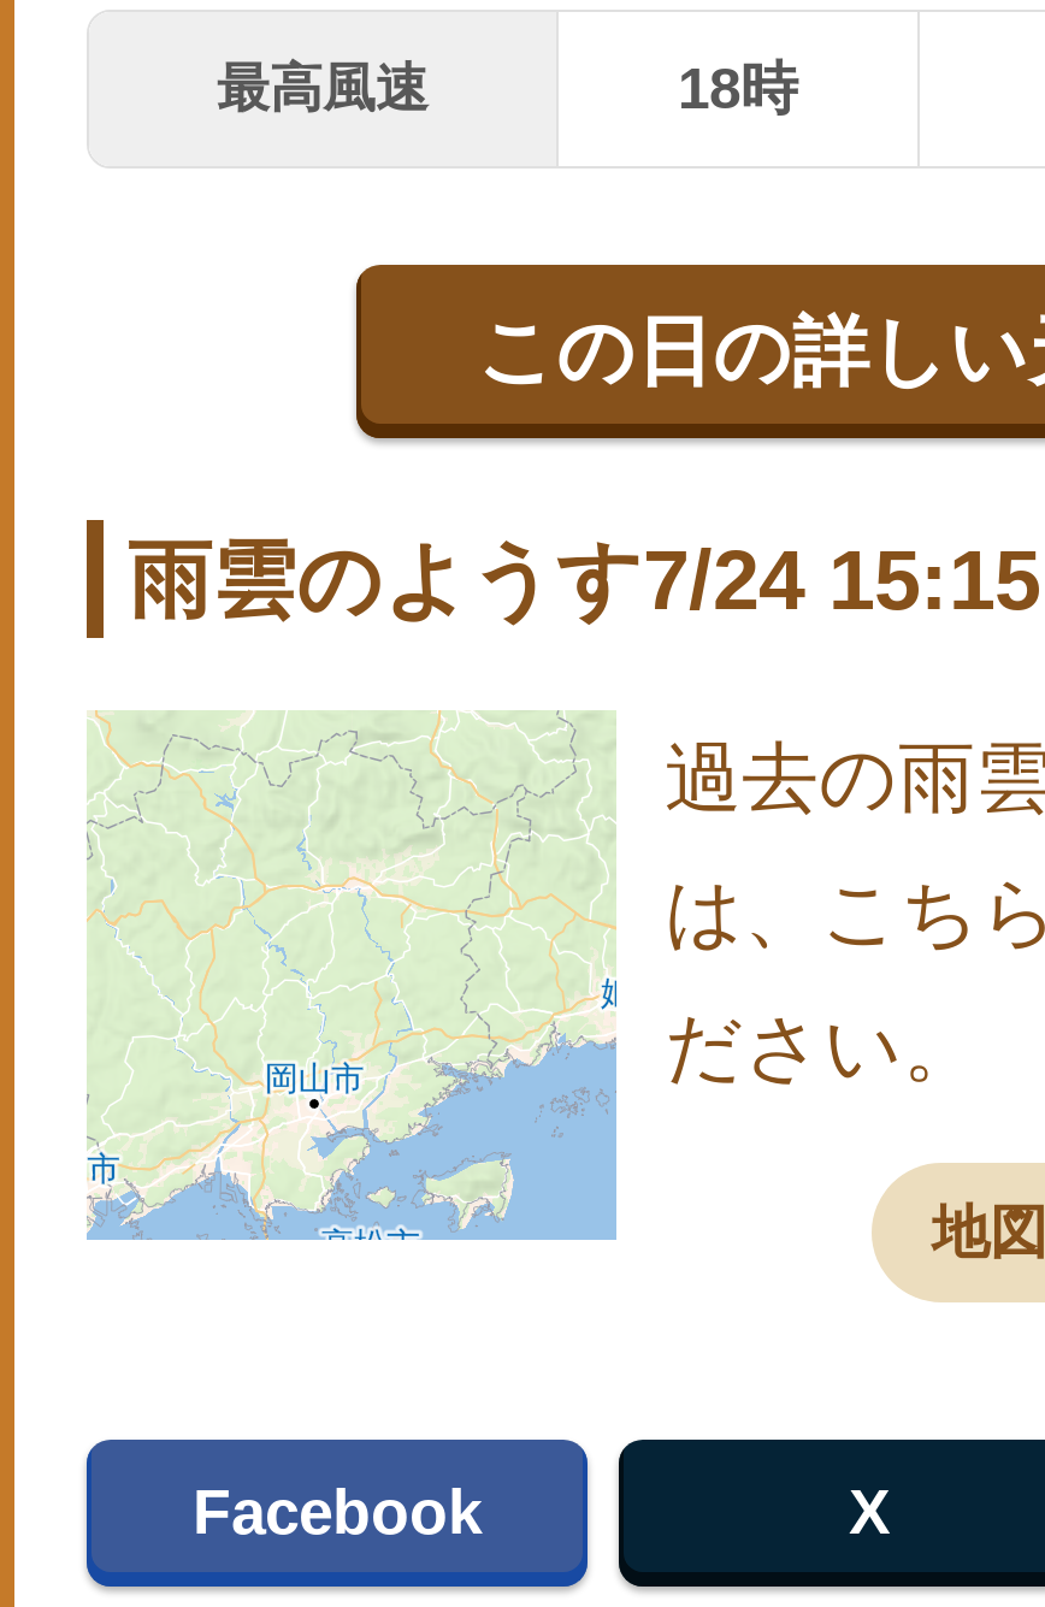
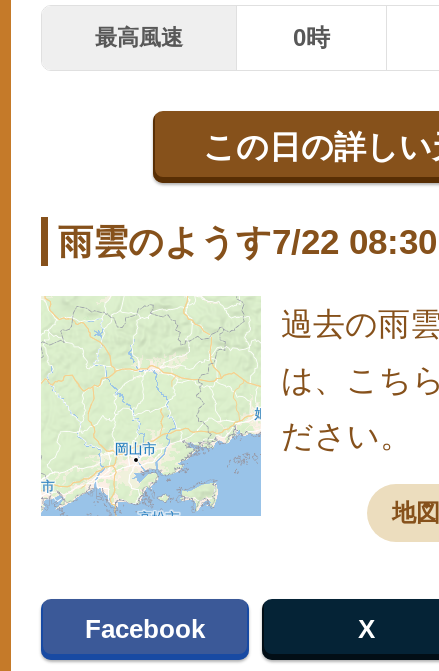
- 18時
+ 0時

- 雨雲のようす7/24 15:15
+ 雨雲のようす7/22 08:30
